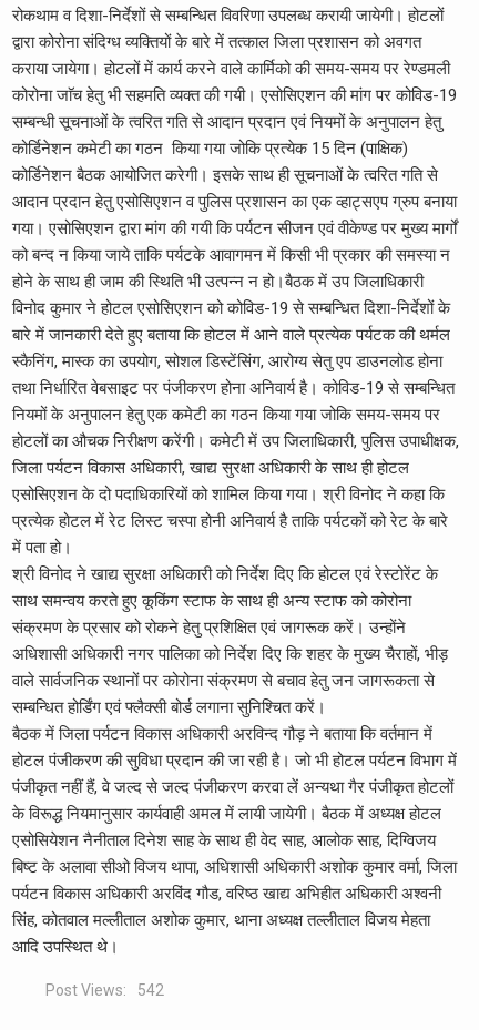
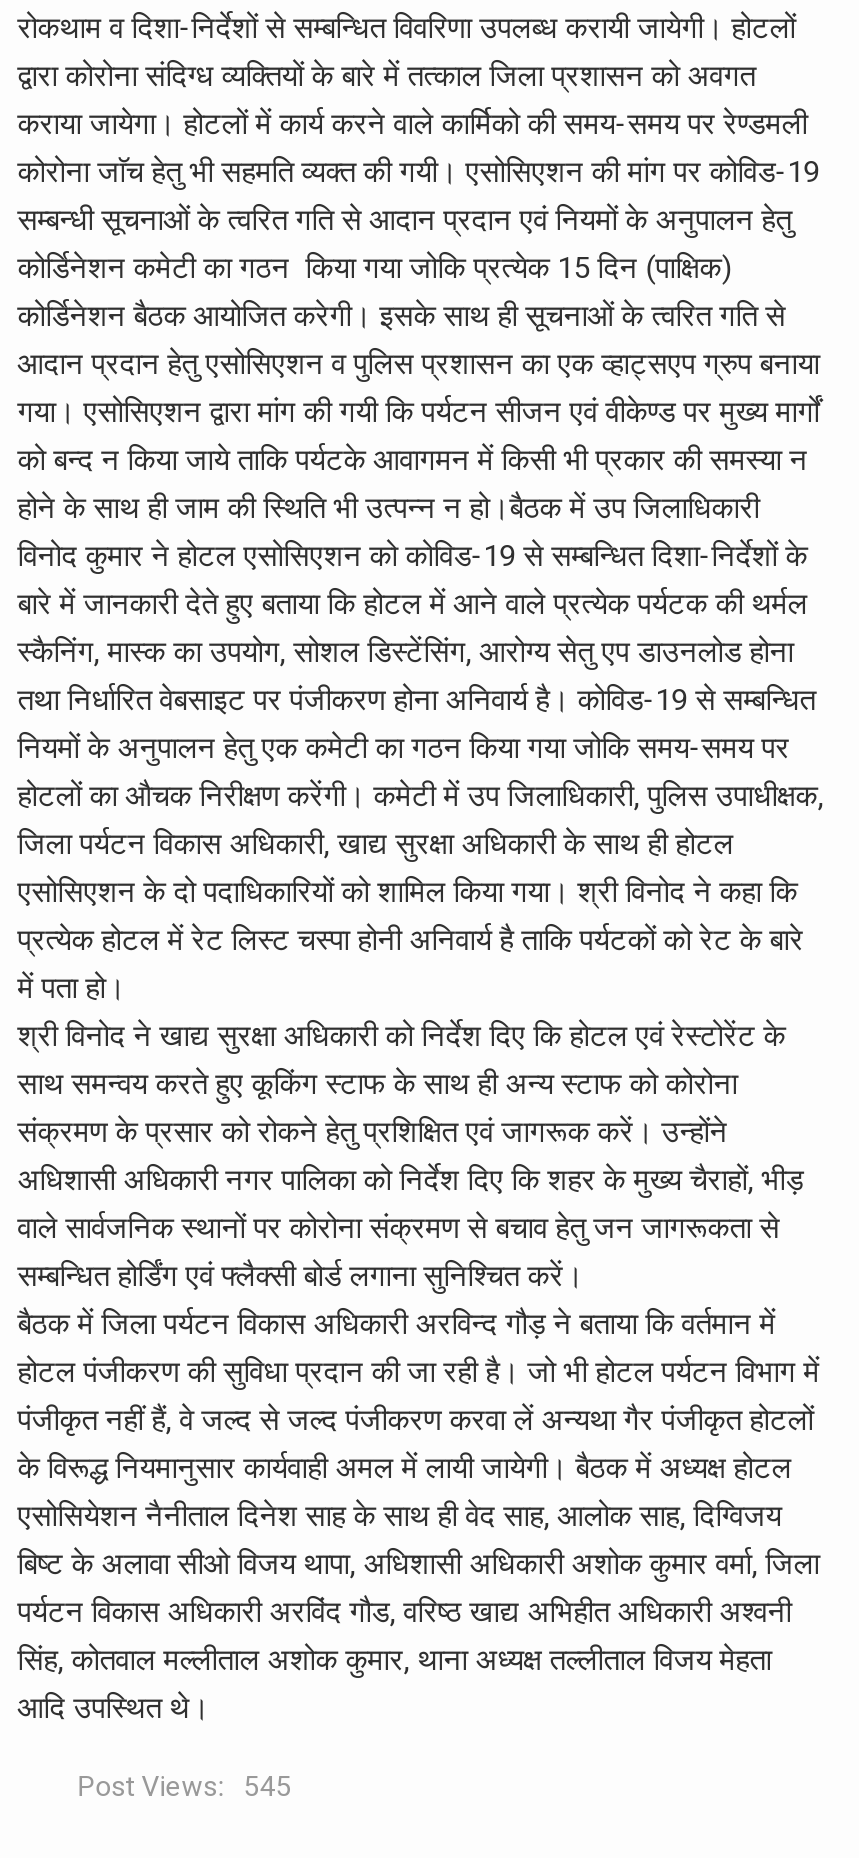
- Post Views: 542
+ Post Views: 545
